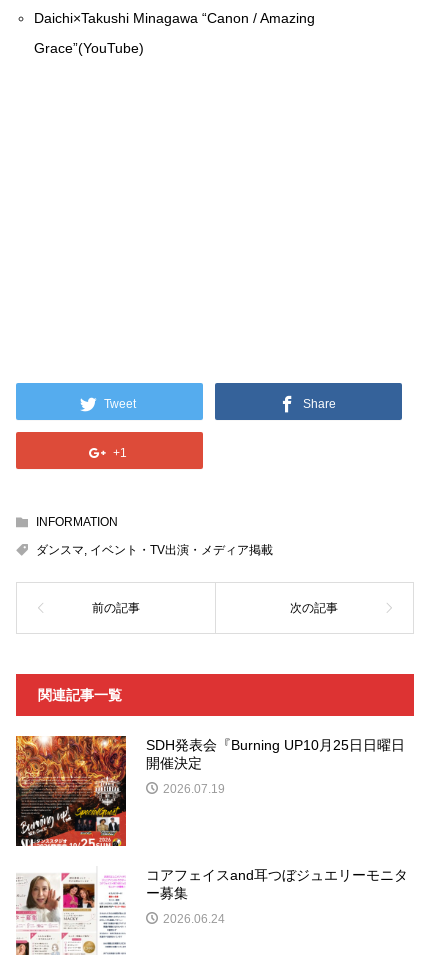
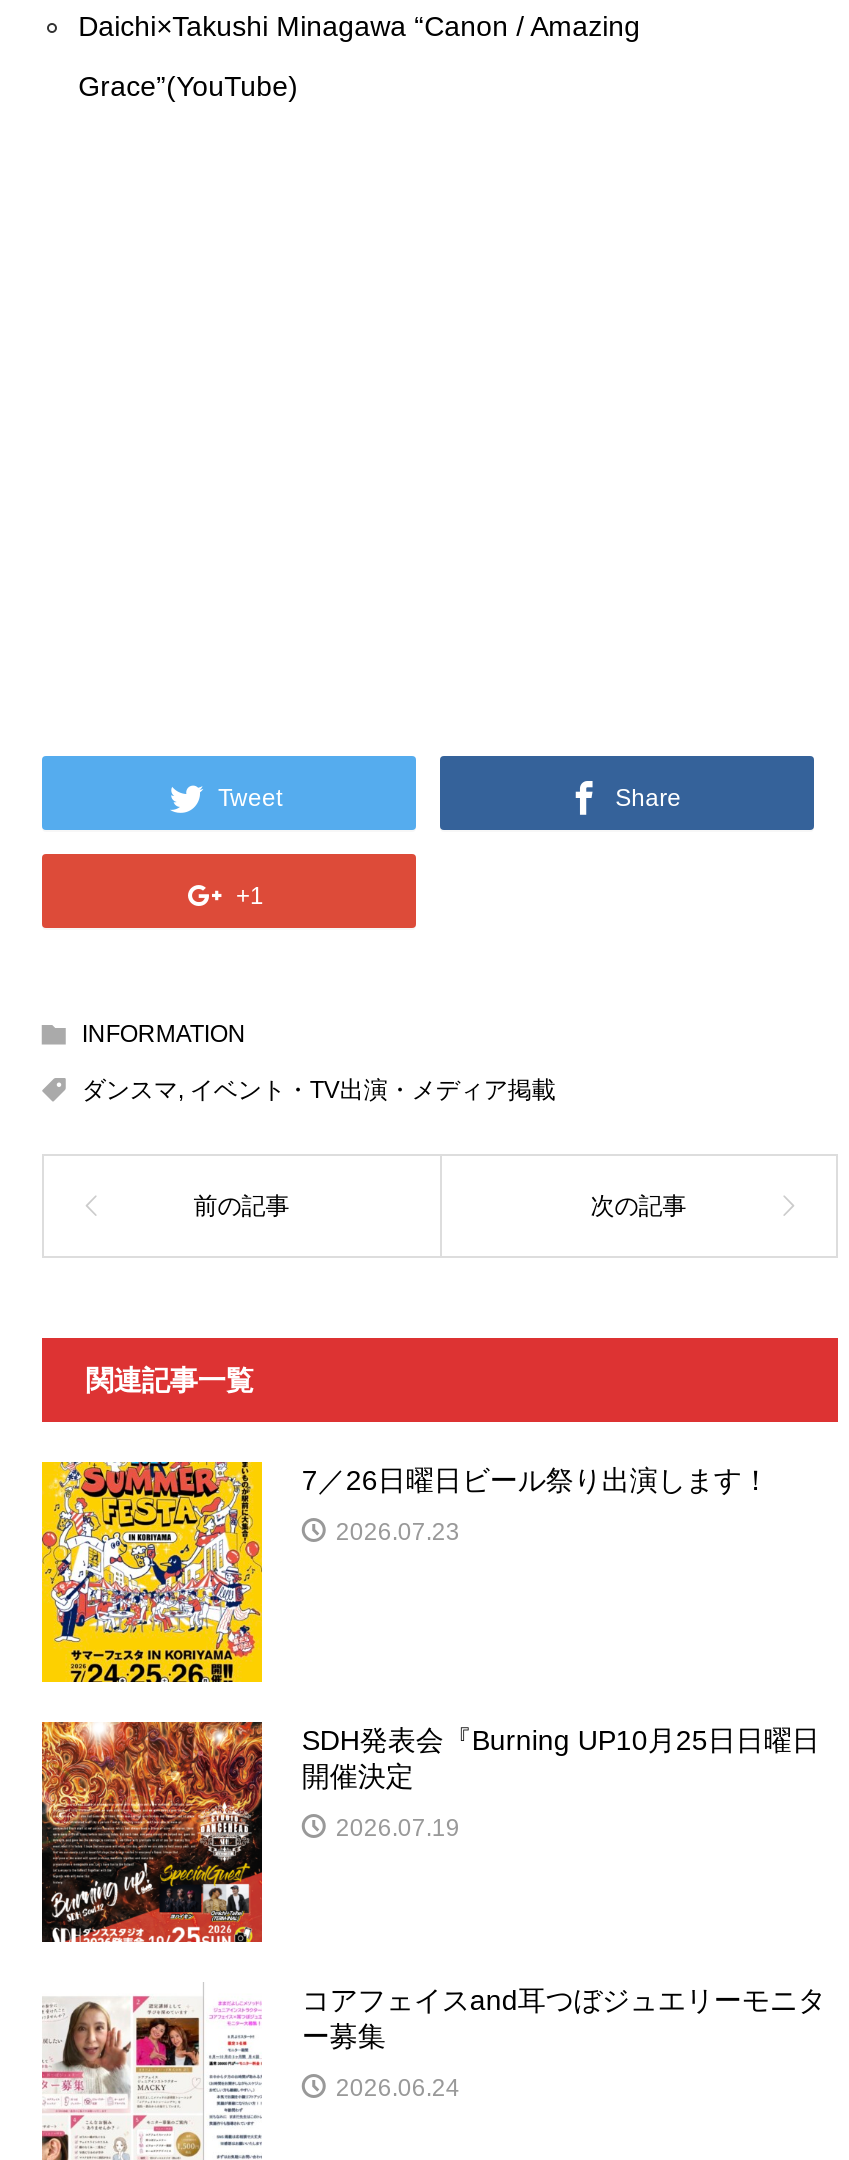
+ [image]
+ 7／26日曜日ビール祭り出演します！
+ 2026.07.23
